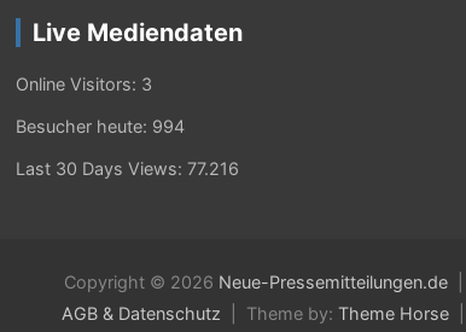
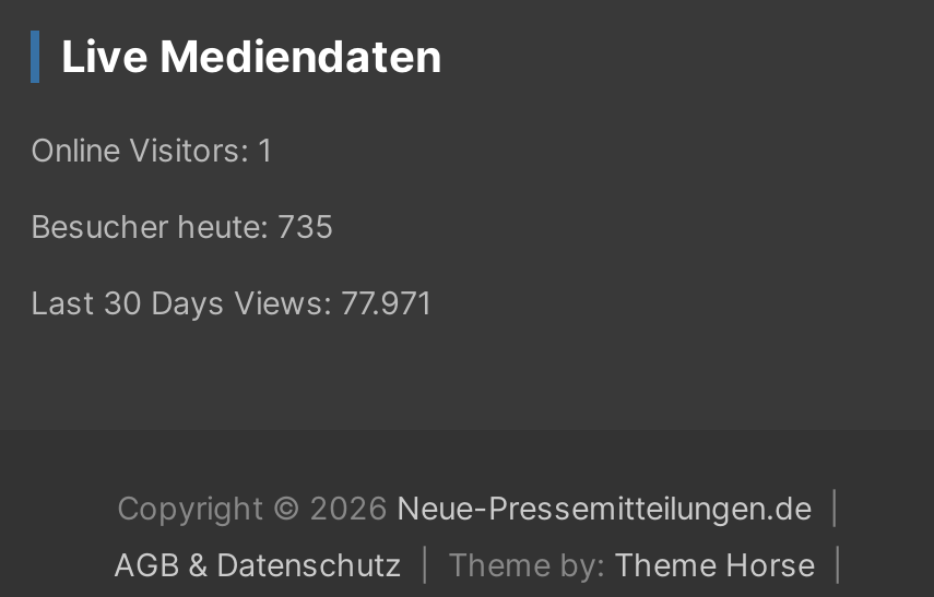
- Online Visitors: 3
+ Online Visitors: 1

- Besucher heute: 994
+ Besucher heute: 735

- Last 30 Days Views: 77.216
+ Last 30 Days Views: 77.971
